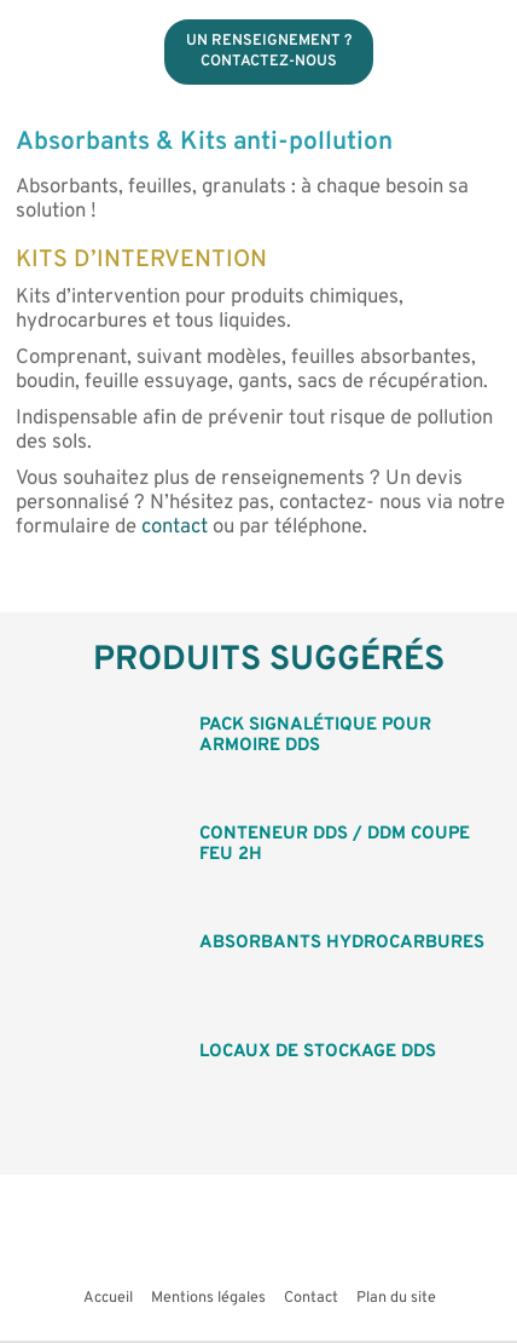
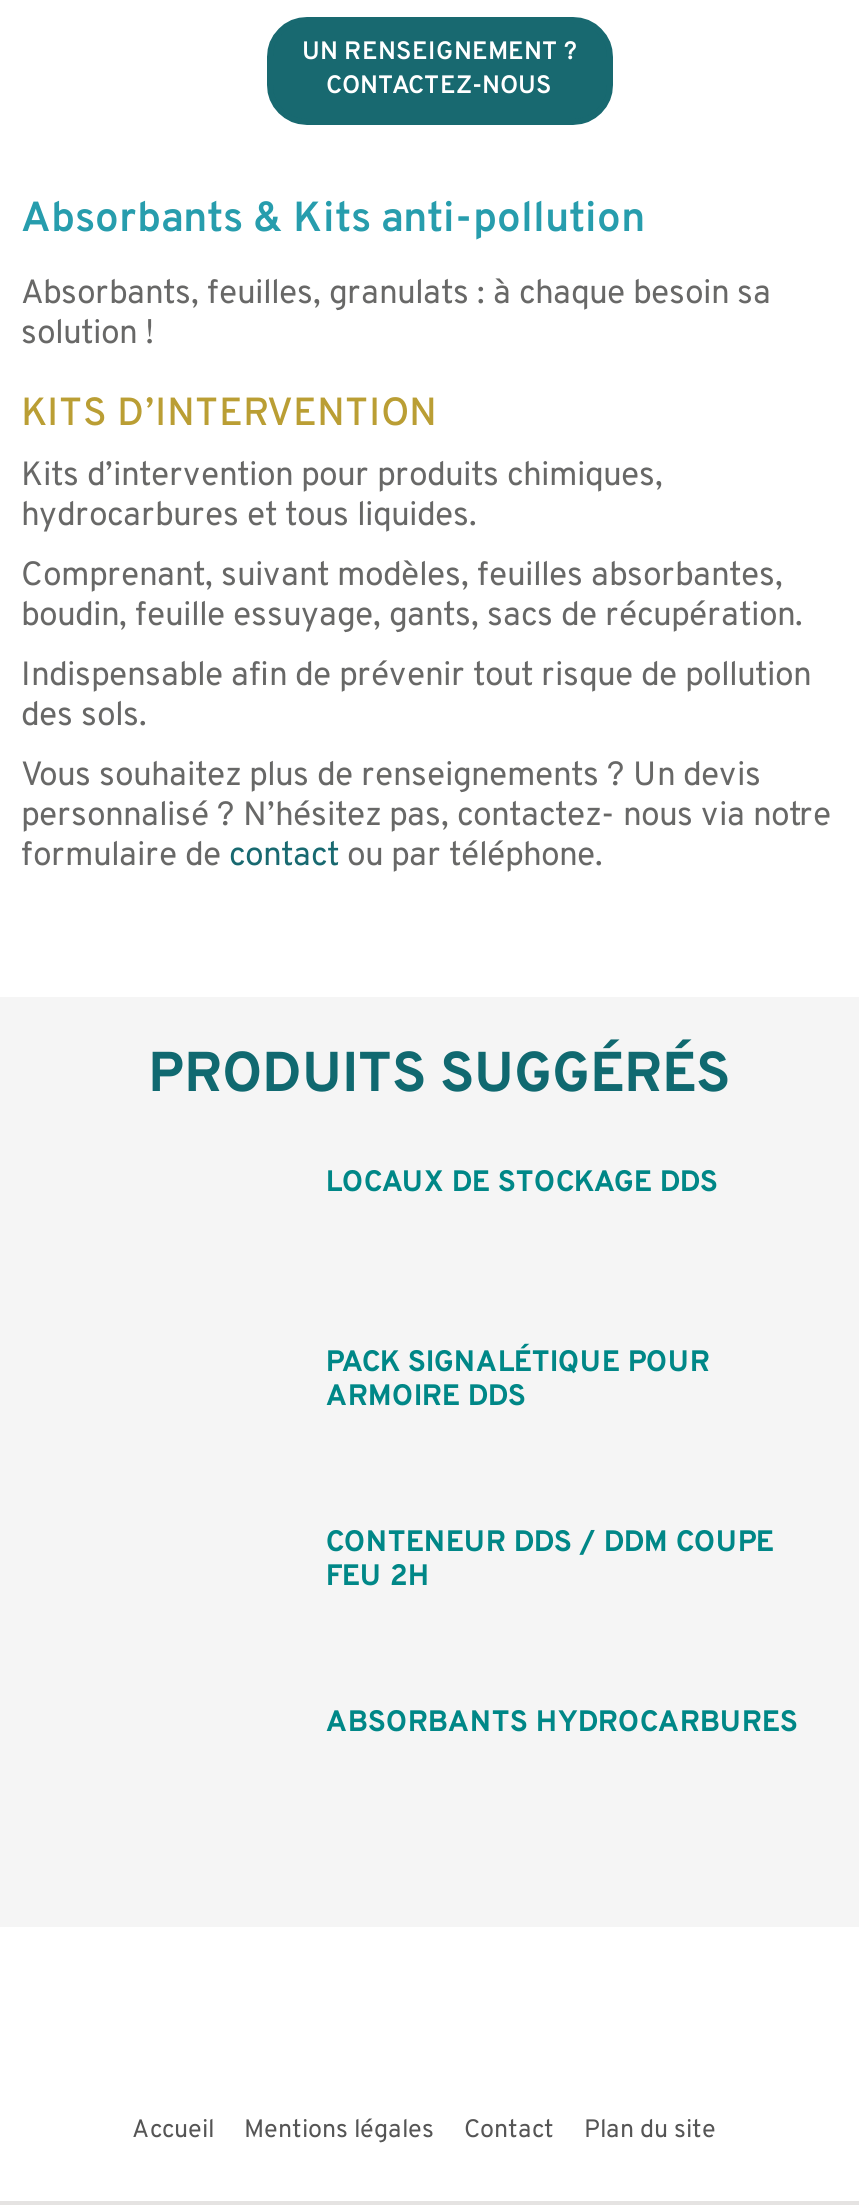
moved down: PACK SIGNALÉTIQUE POUR | ARMOIRE DDS | CONTENEUR DDS / DDM COUPE | FEU 2H | ABSORBANTS HYDROCARBURES

moved up: LOCAUX DE STOCKAGE DDS
